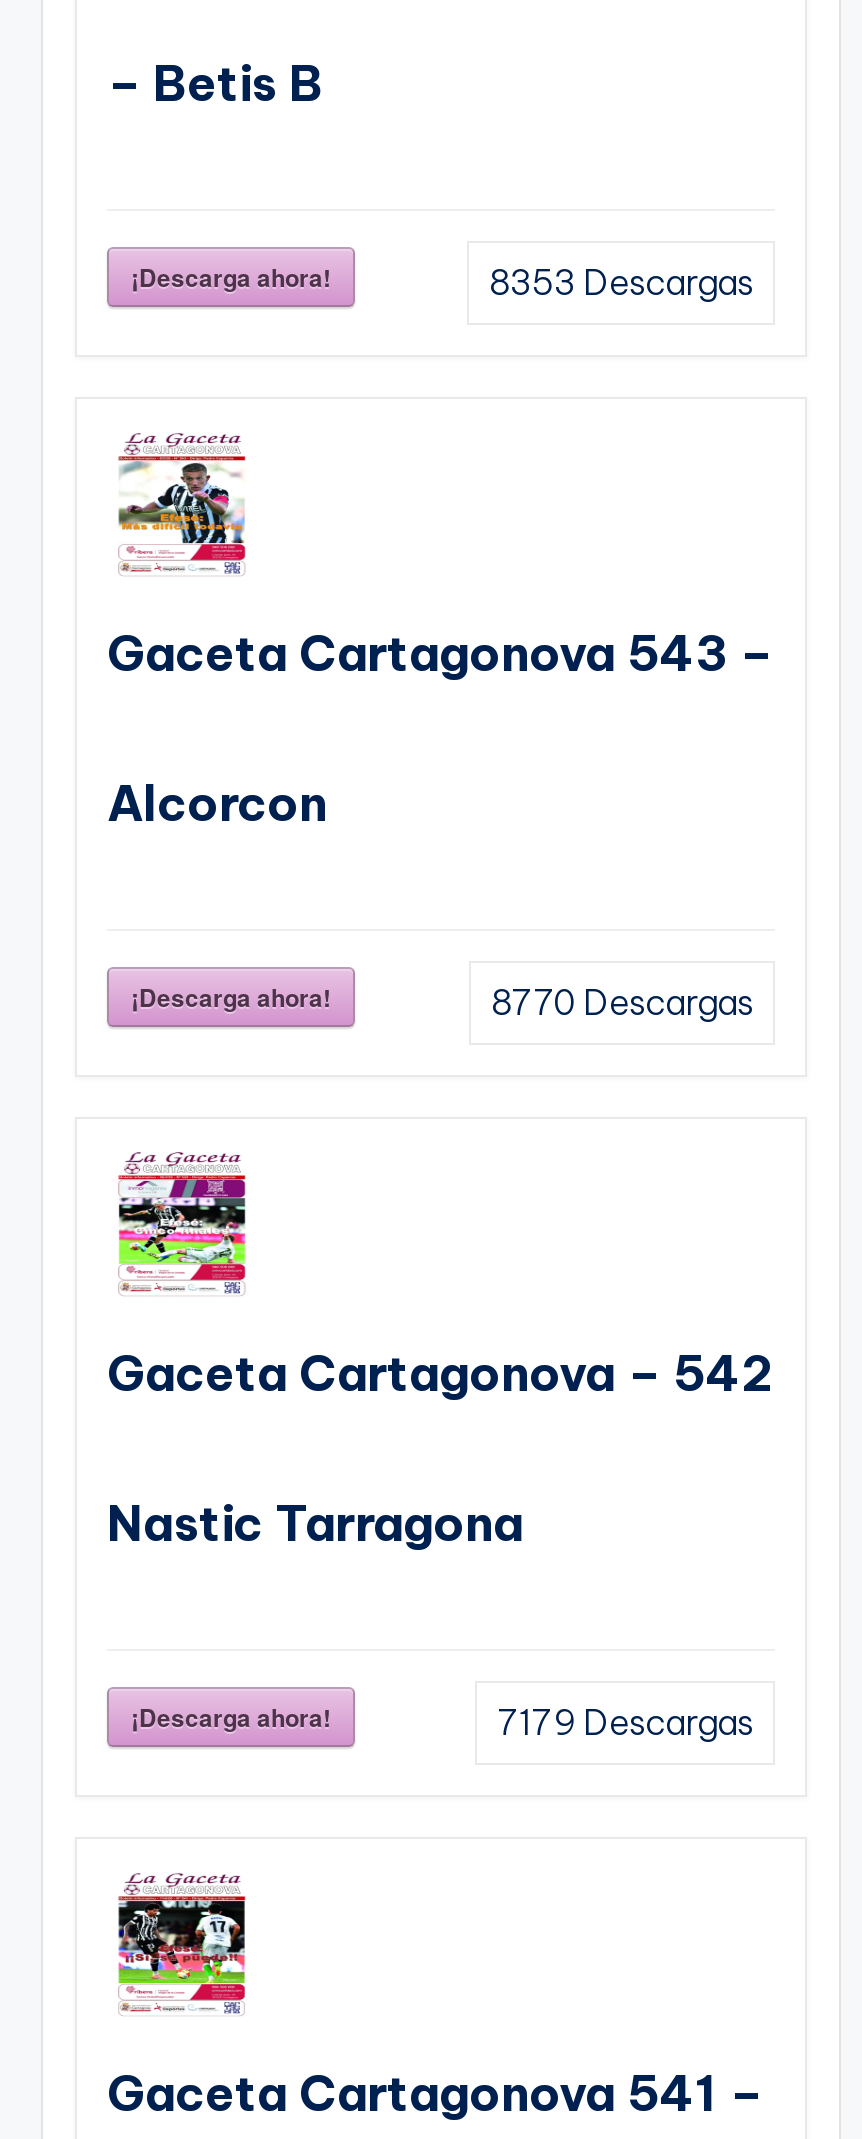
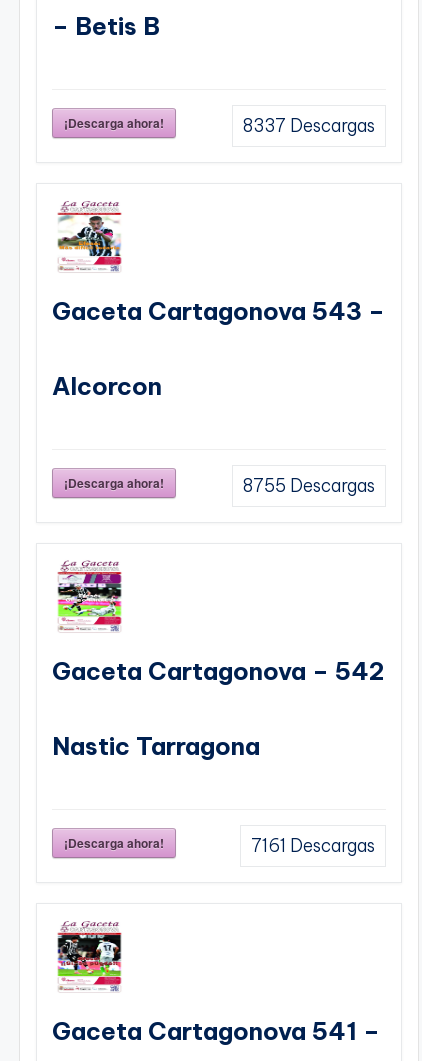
- 8353 Descargas
+ 8337 Descargas

- 8770 Descargas
+ 8755 Descargas

- 7179 Descargas
+ 7161 Descargas
